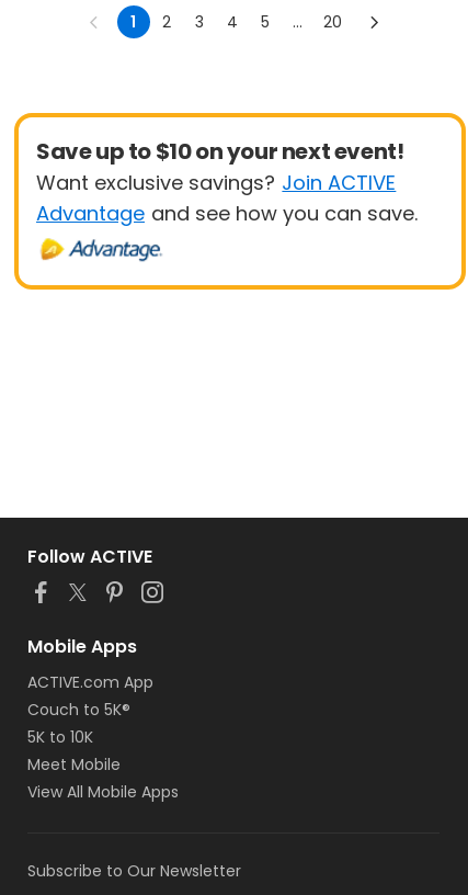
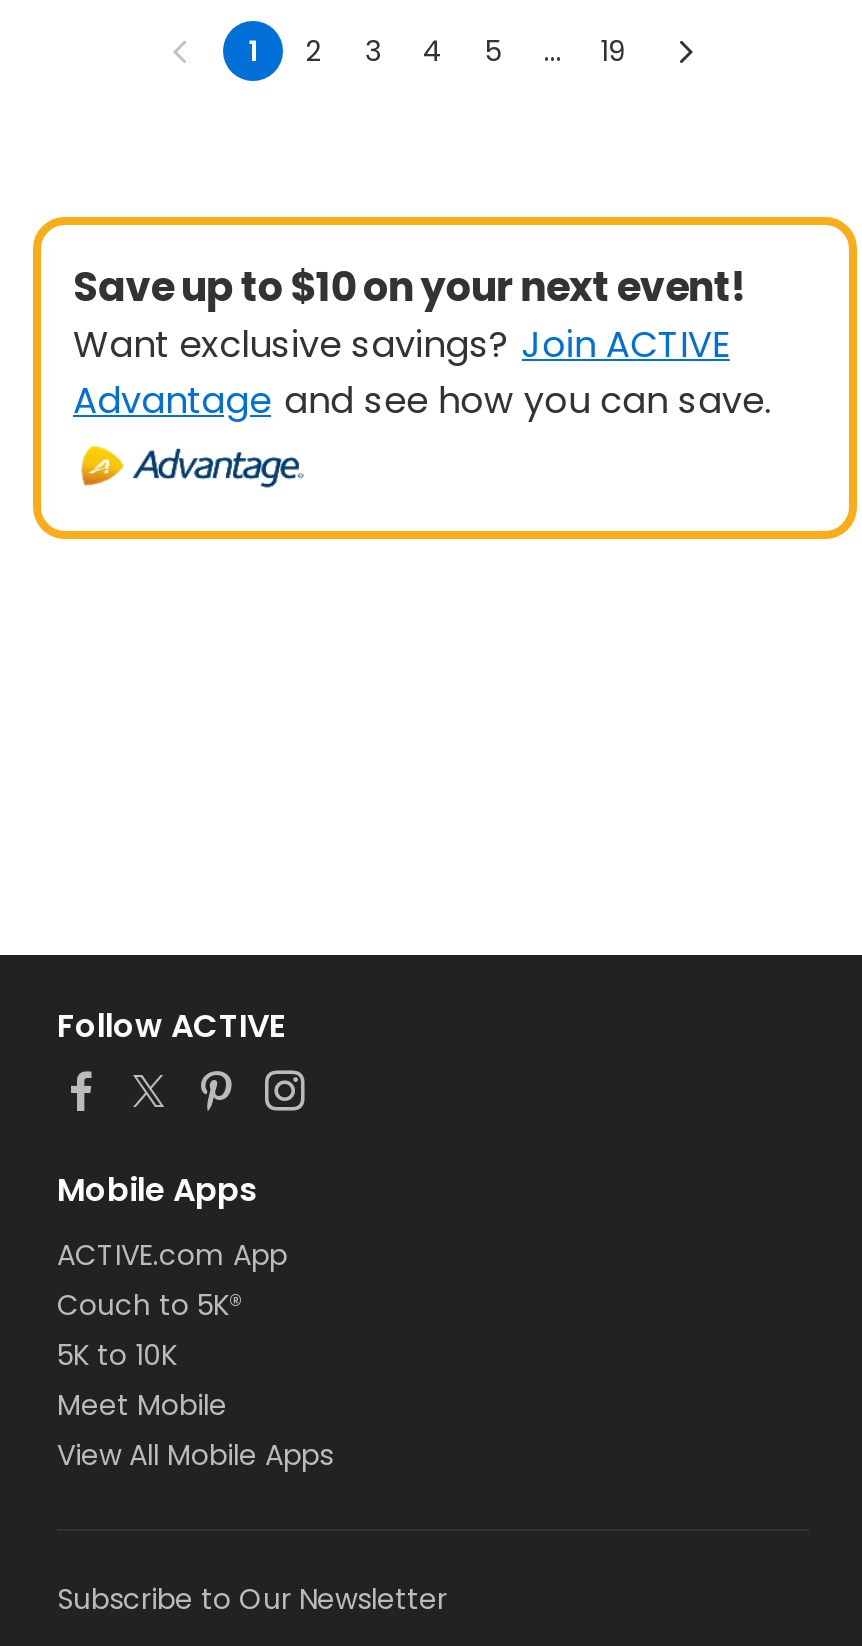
- 20
+ 19
